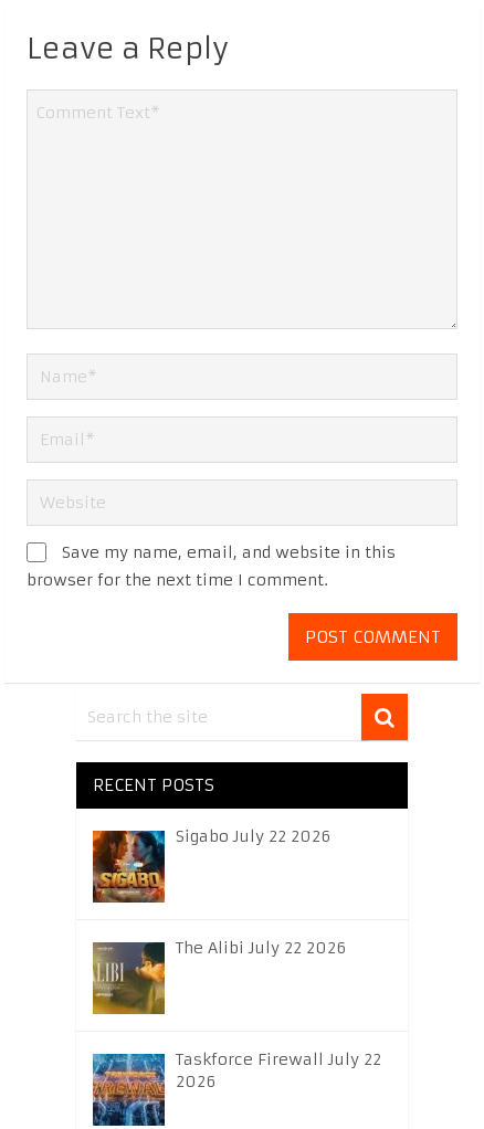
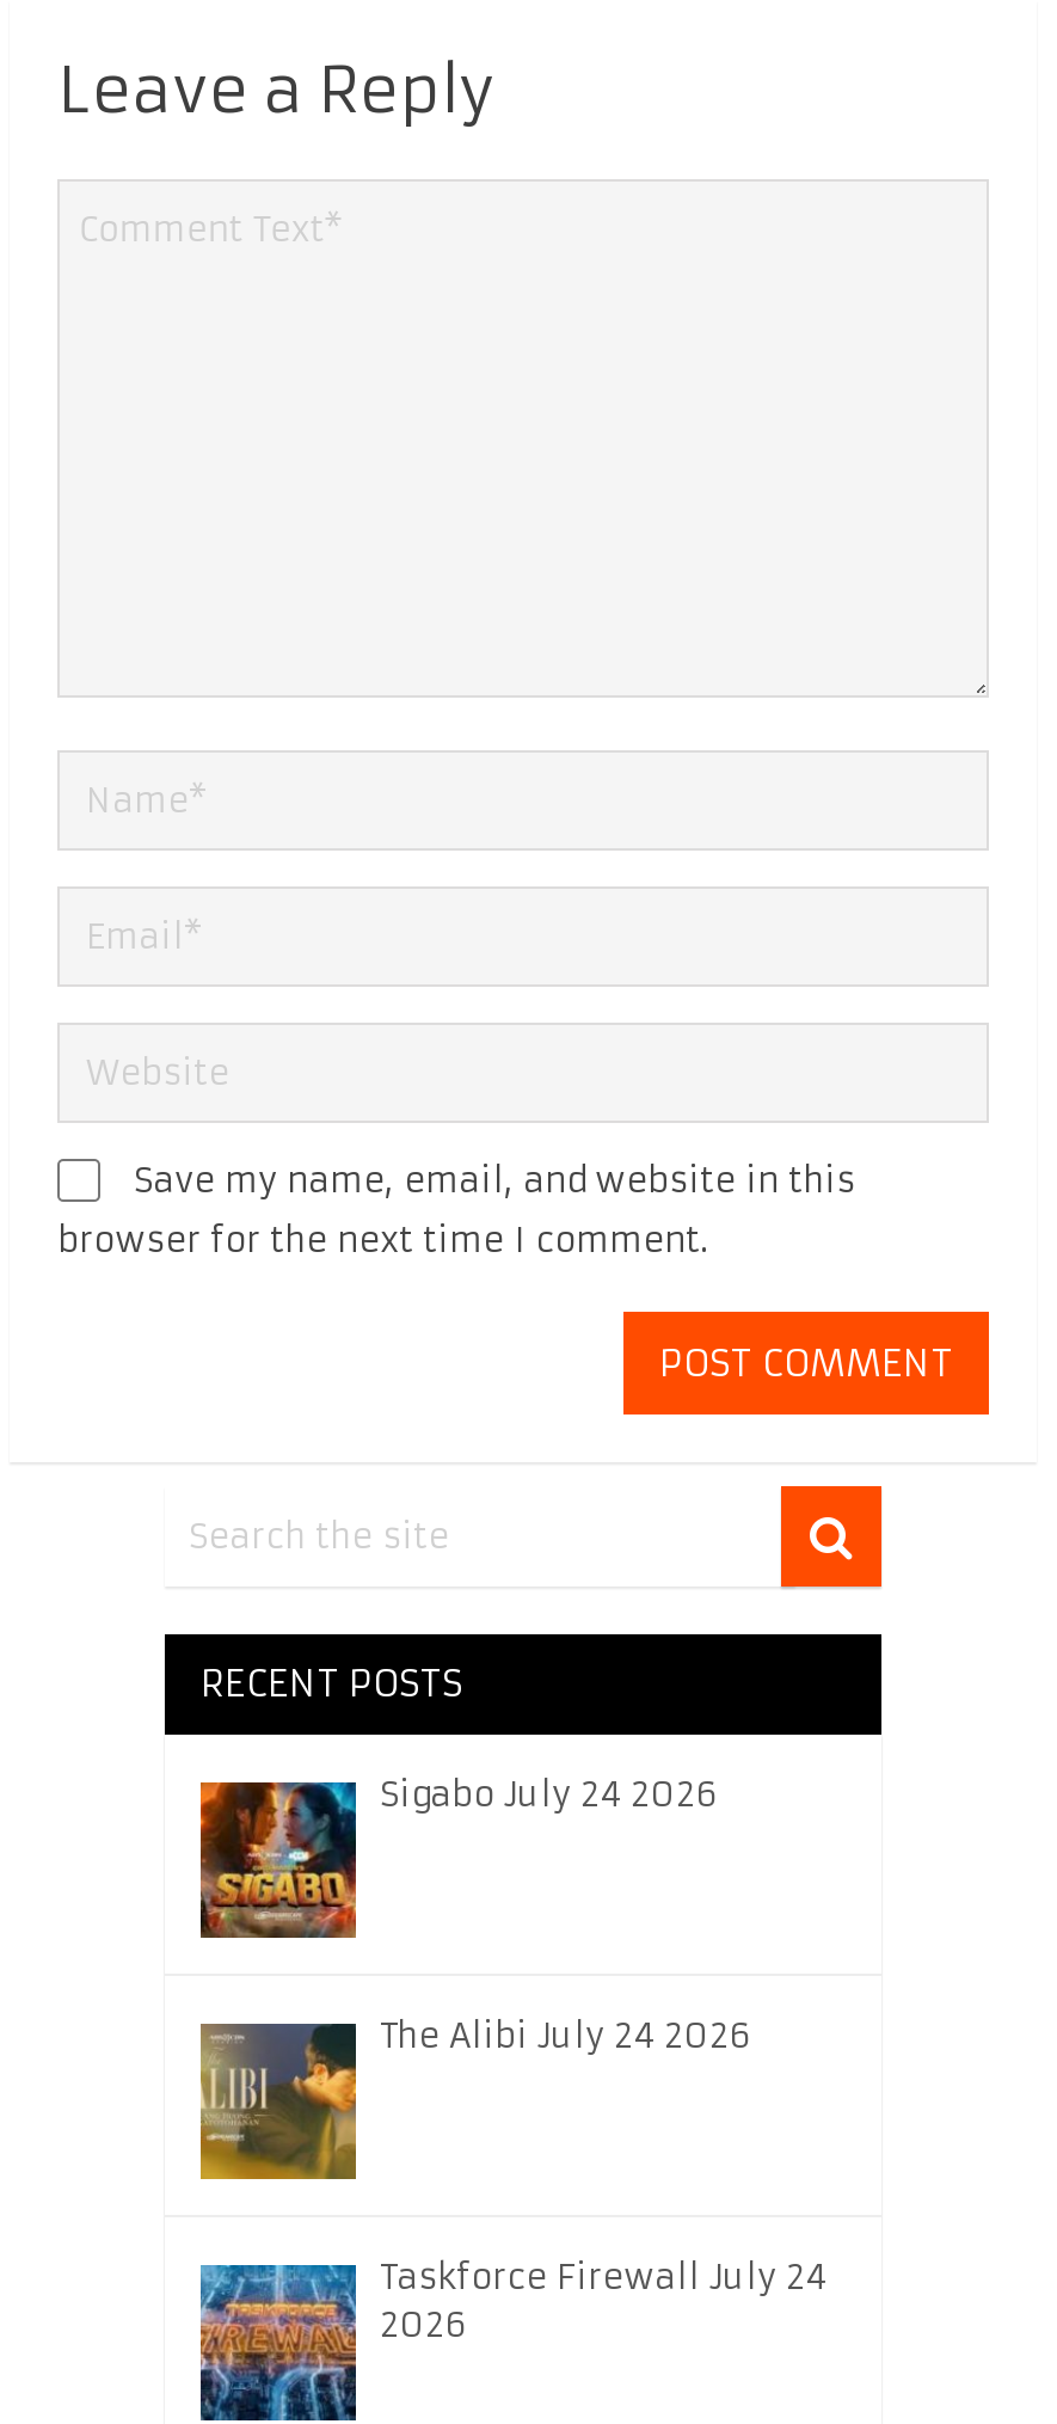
- Sigabo July 22 2026
+ Sigabo July 24 2026

- The Alibi July 22 2026
+ The Alibi July 24 2026

- Taskforce Firewall July 22
+ Taskforce Firewall July 24
